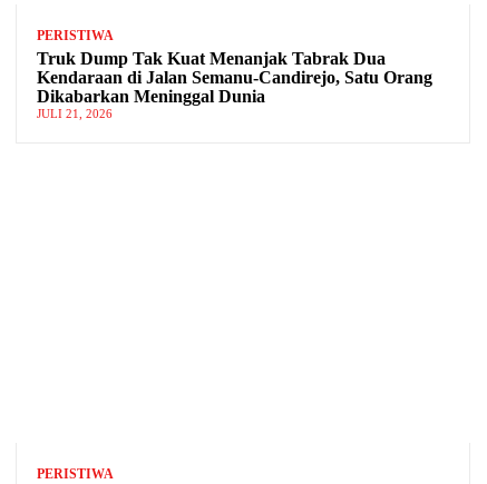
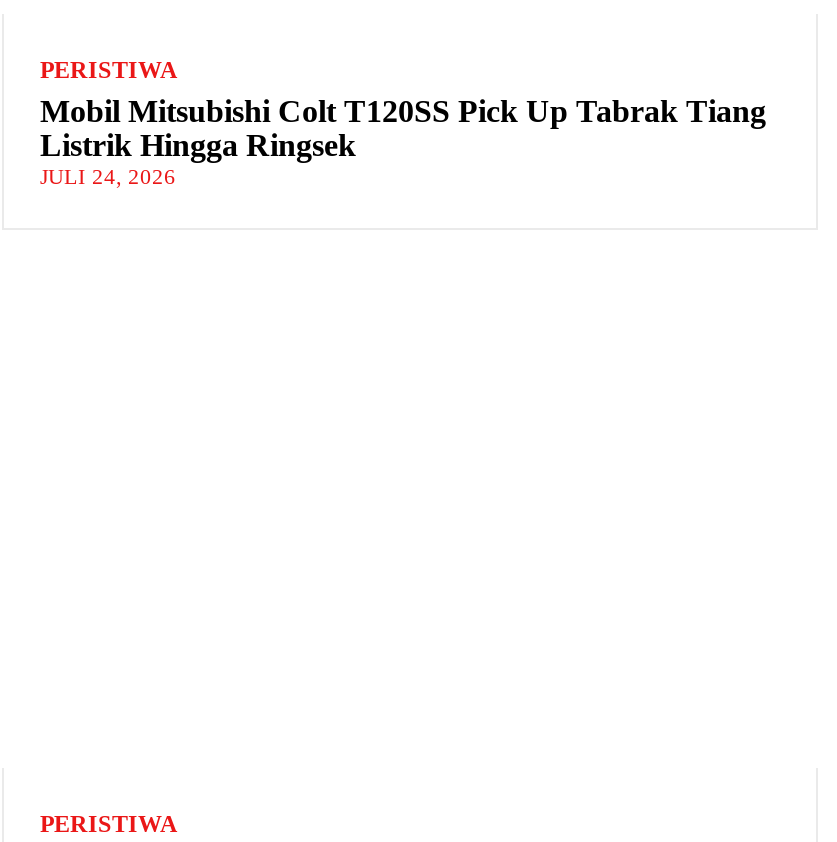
- Truk Dump Tak Kuat Menanjak Tabrak Dua
- Kendaraan di Jalan Semanu-Candirejo, Satu Orang
- Dikabarkan Meninggal Dunia
- JULI 21, 2026
+ Mobil Mitsubishi Colt T120SS Pick Up Tabrak Tiang
+ Listrik Hingga Ringsek
+ JULI 24, 2026
